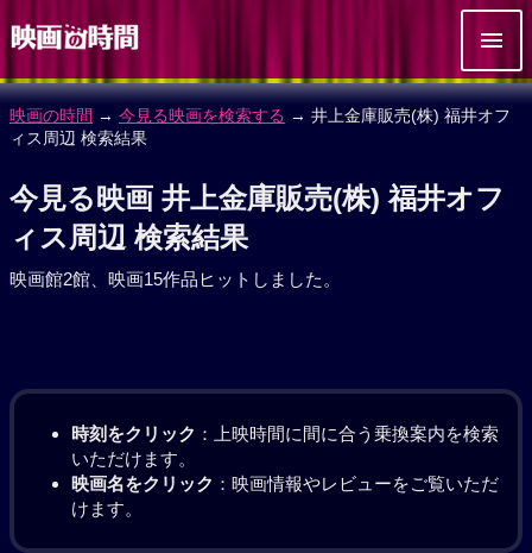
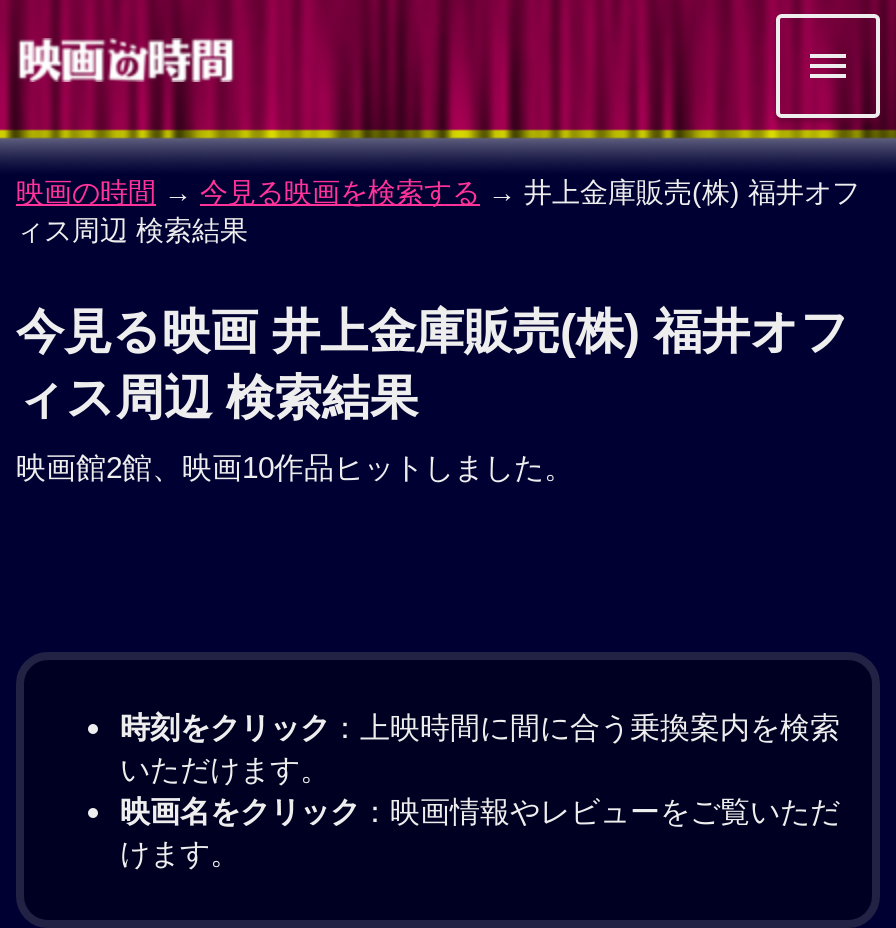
- 映画館2館、映画15作品ヒットしました。
+ 映画館2館、映画10作品ヒットしました。
